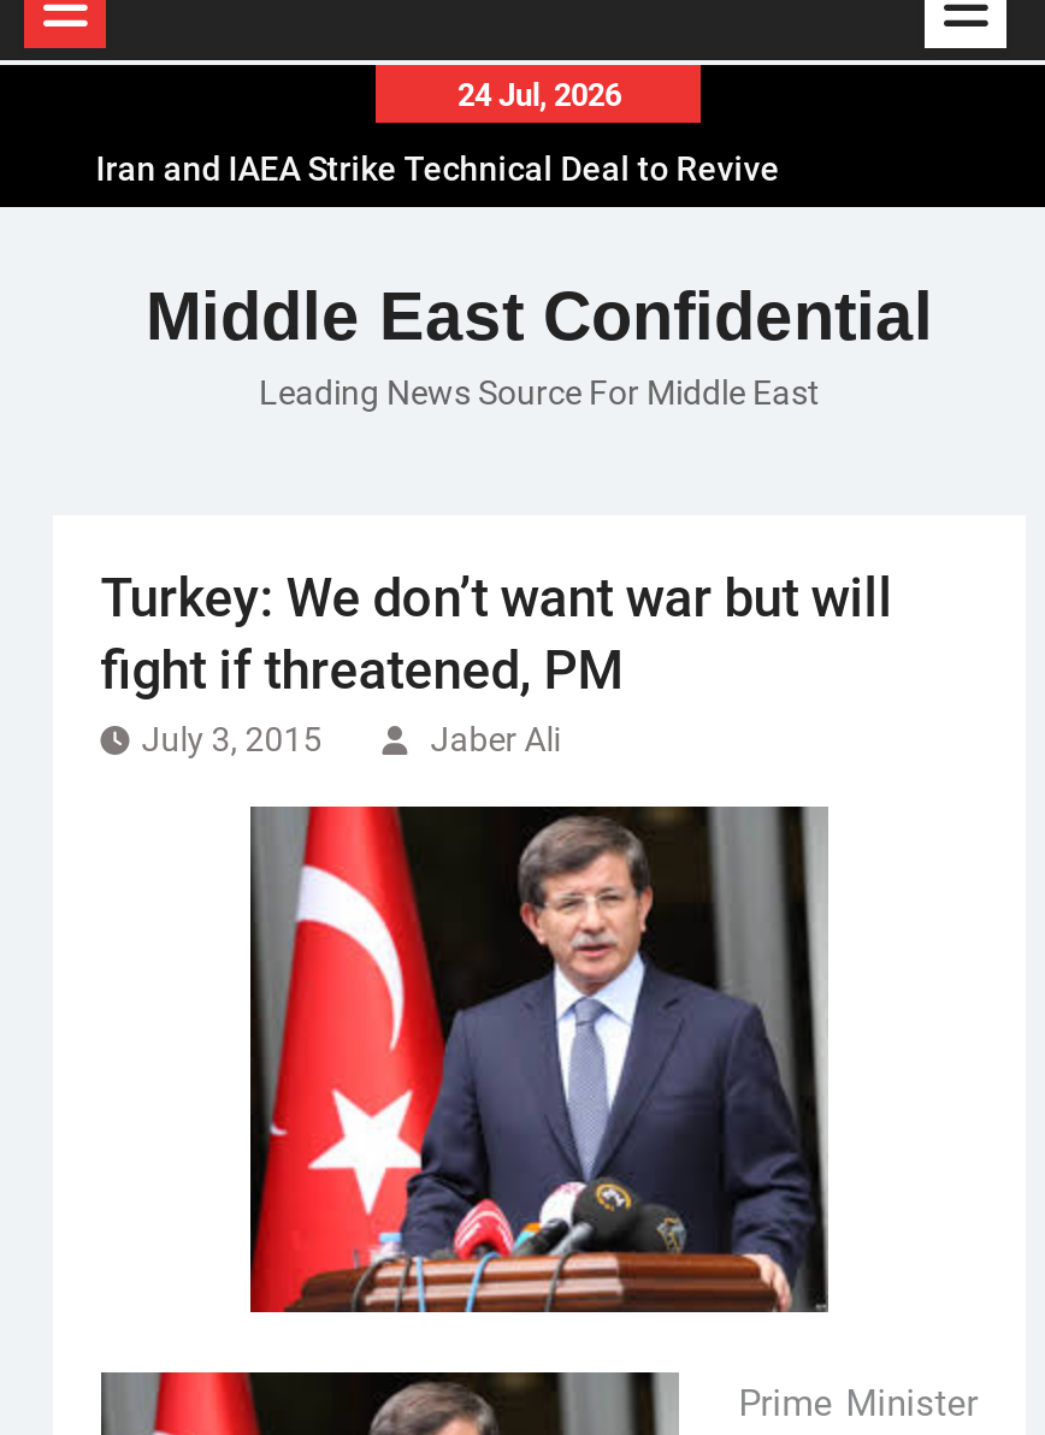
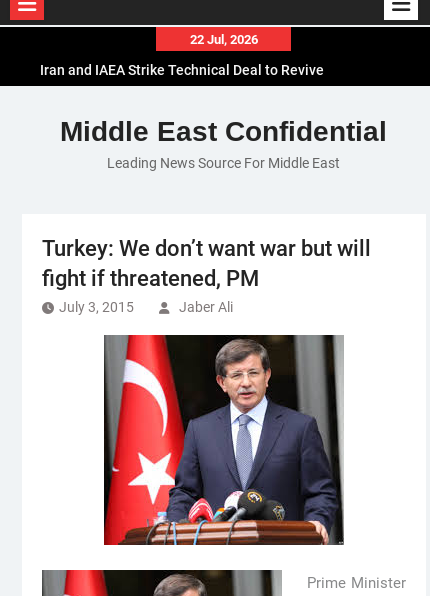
- 24 Jul, 2026
+ 22 Jul, 2026
